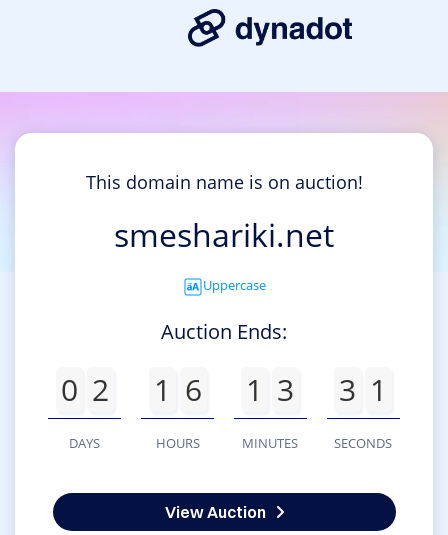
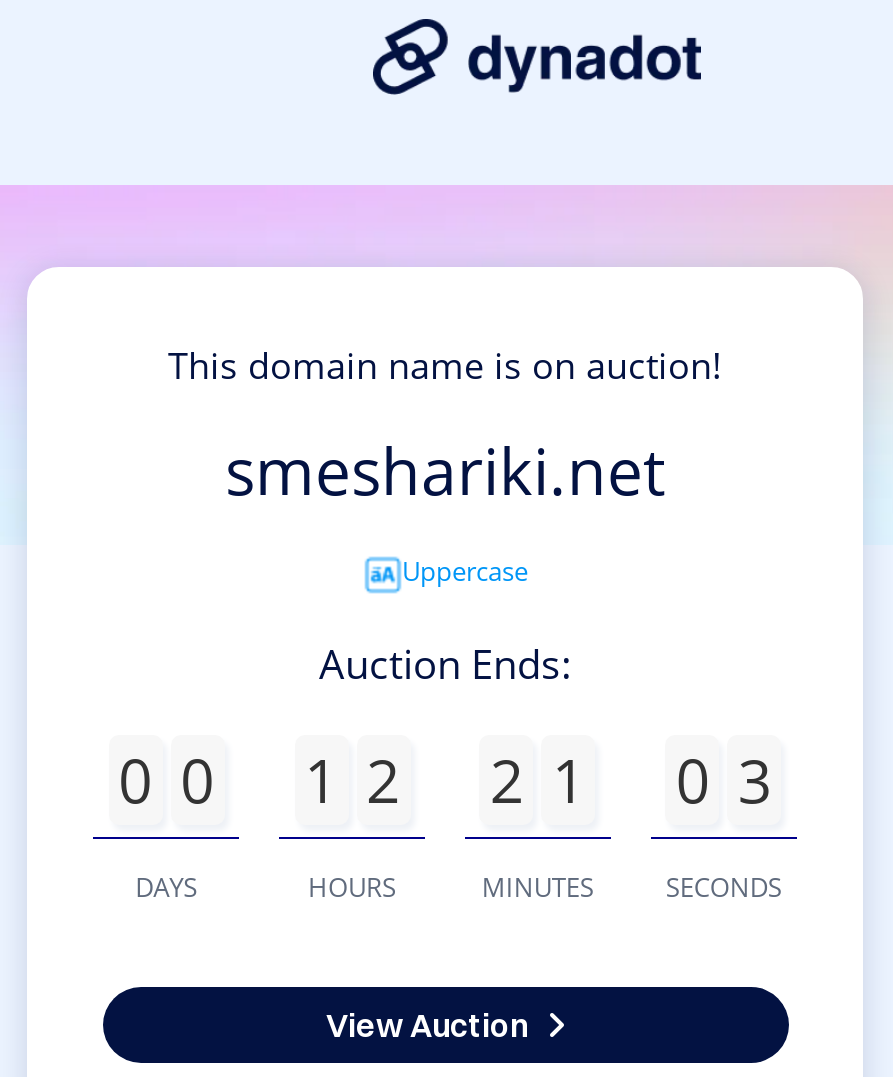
- 0 2
+ 0 0

- 1 6
+ 1 2

- 1 3
+ 2 1

- 3 1
+ 0 3
